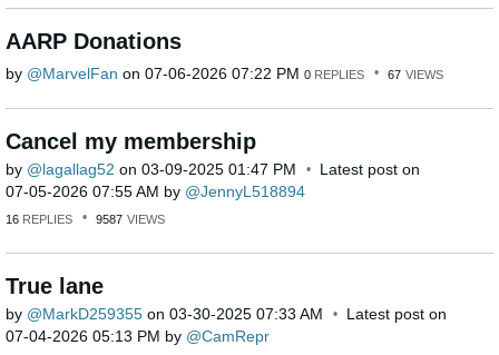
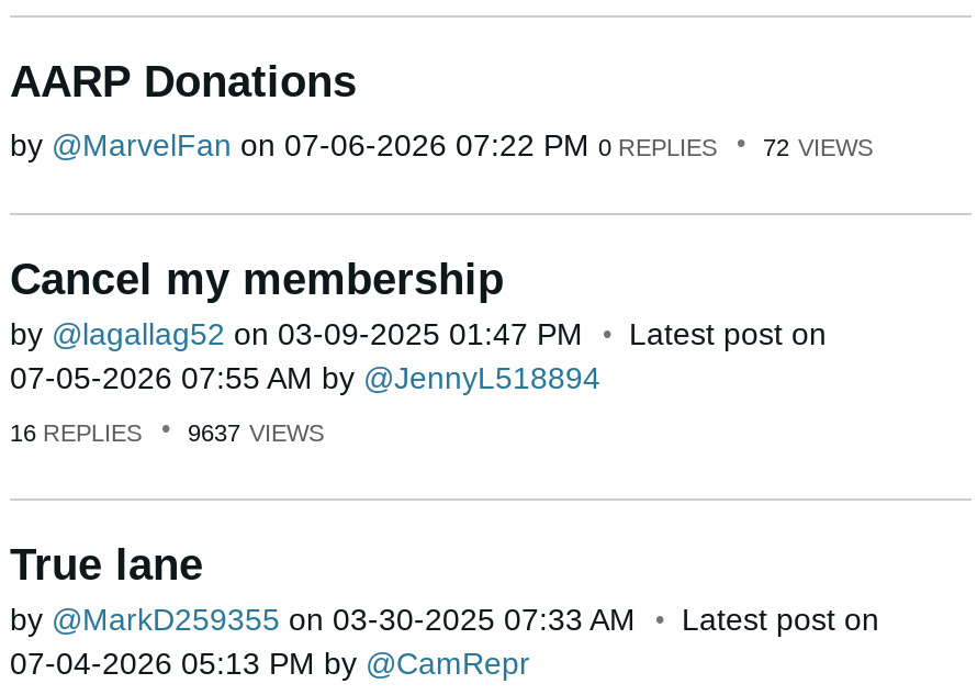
- by MarvelFan on 07-06-2026 07:22 PM 0 REPLIES 67 VIEWS
+ by MarvelFan on 07-06-2026 07:22 PM 0 REPLIES 72 VIEWS

- 16 REPLIES 9587 VIEWS
+ 16 REPLIES 9637 VIEWS
